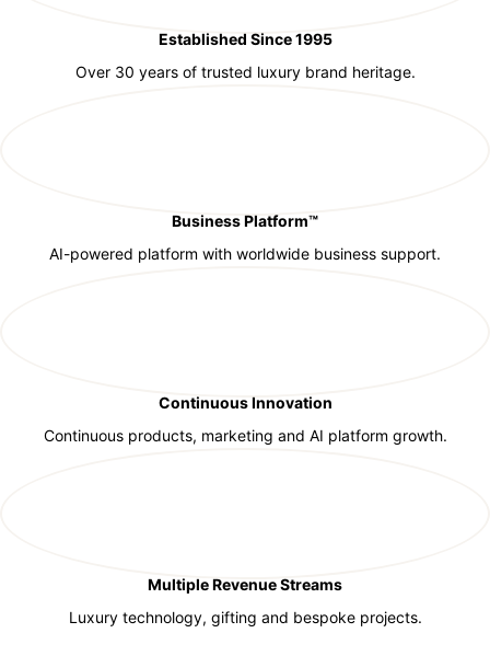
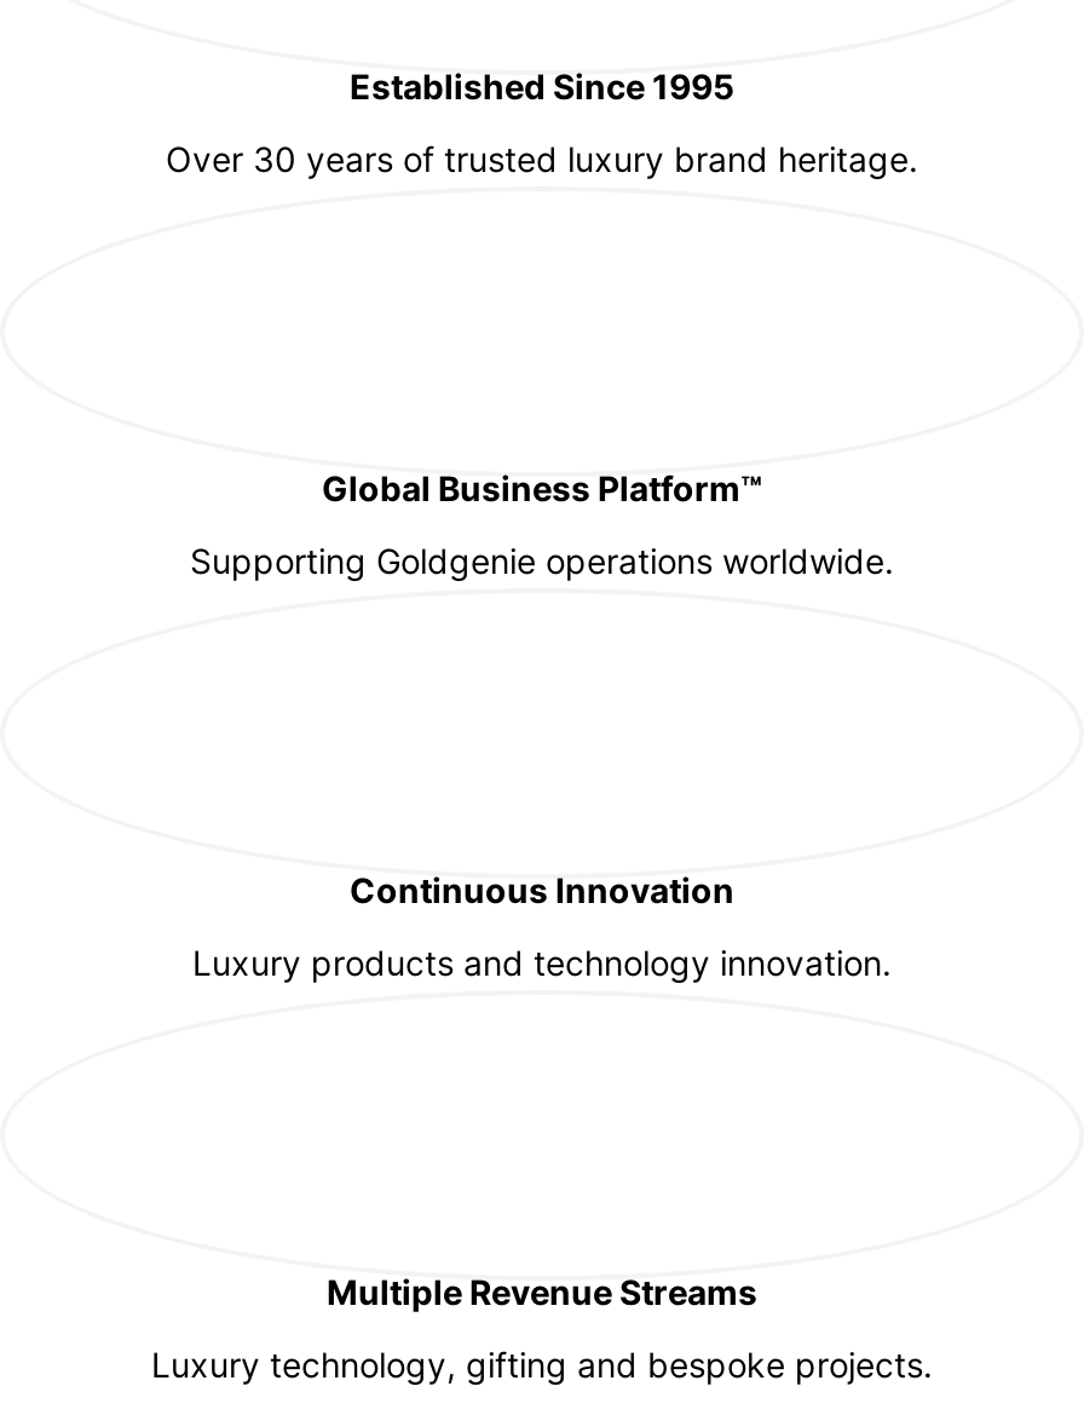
- Business Platform™
+ Global Business Platform™

- AI-powered platform with worldwide business support.
+ Supporting Goldgenie operations worldwide.

- Continuous products, marketing and AI platform growth.
+ Luxury products and technology innovation.
